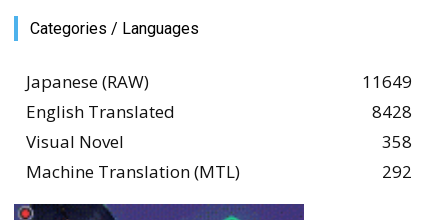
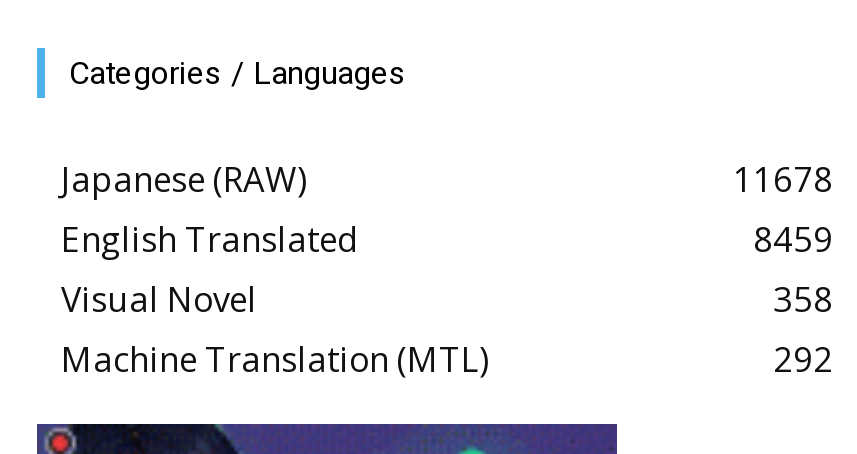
- 11649
+ 11678

- 8428
+ 8459
